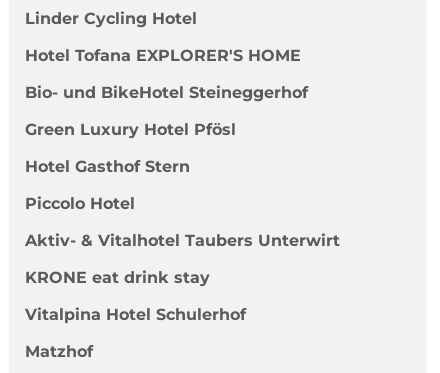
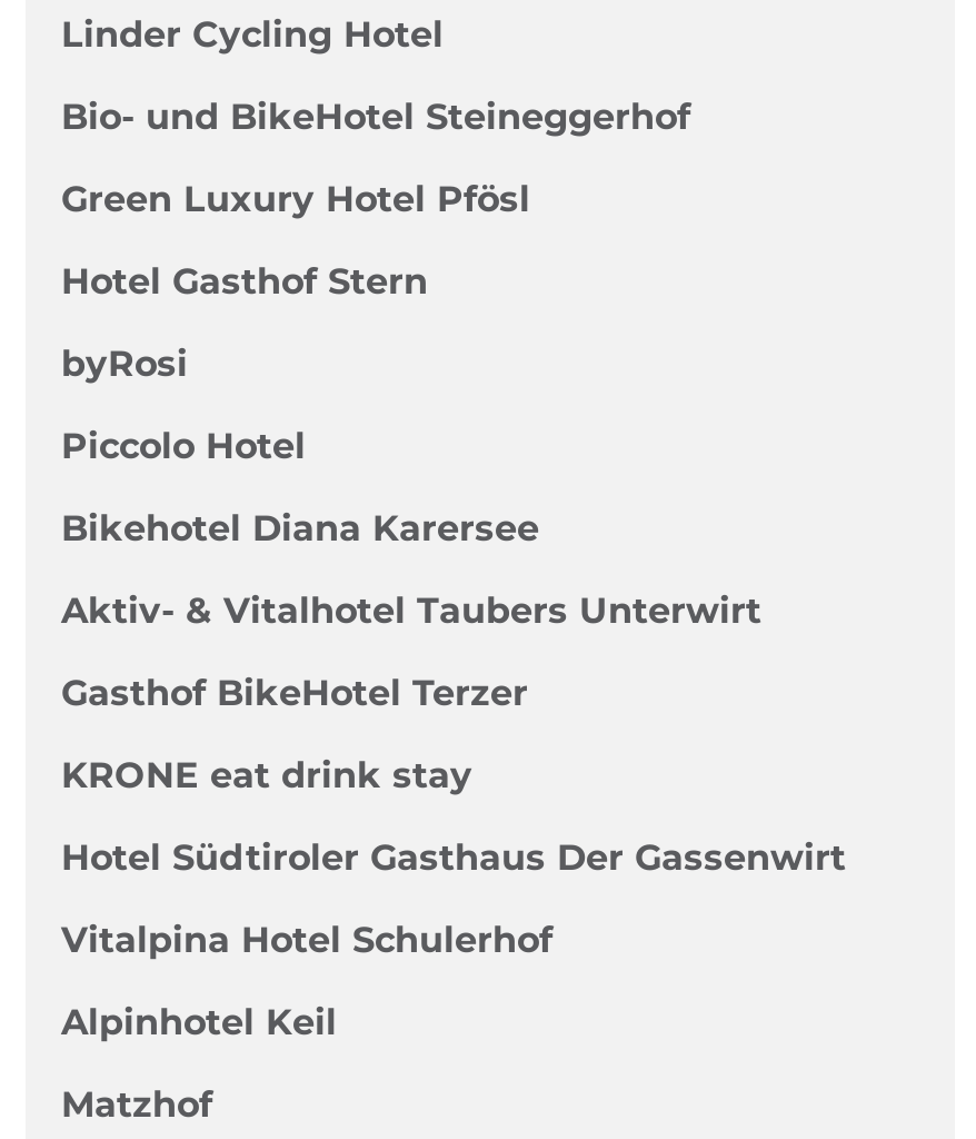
- Hotel Tofana EXPLORER'S HOME

moved up: Bio- und BikeHotel Steineggerhof | Green Luxury Hotel Pfösl | Hotel Gasthof Stern

+ byRosi

+ Bikehotel Diana Karersee

+ Gasthof BikeHotel Terzer

+ Hotel Südtiroler Gasthaus Der Gassenwirt

+ Alpinhotel Keil
